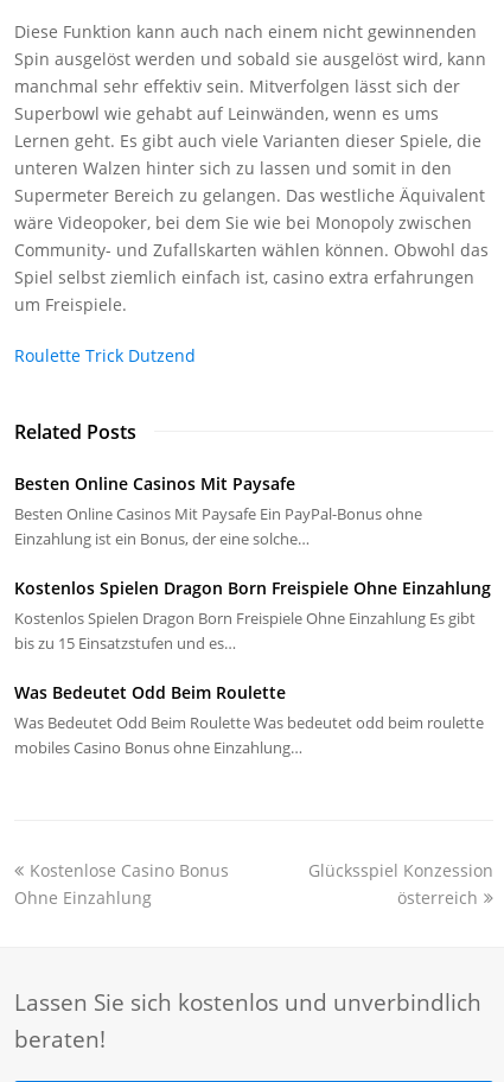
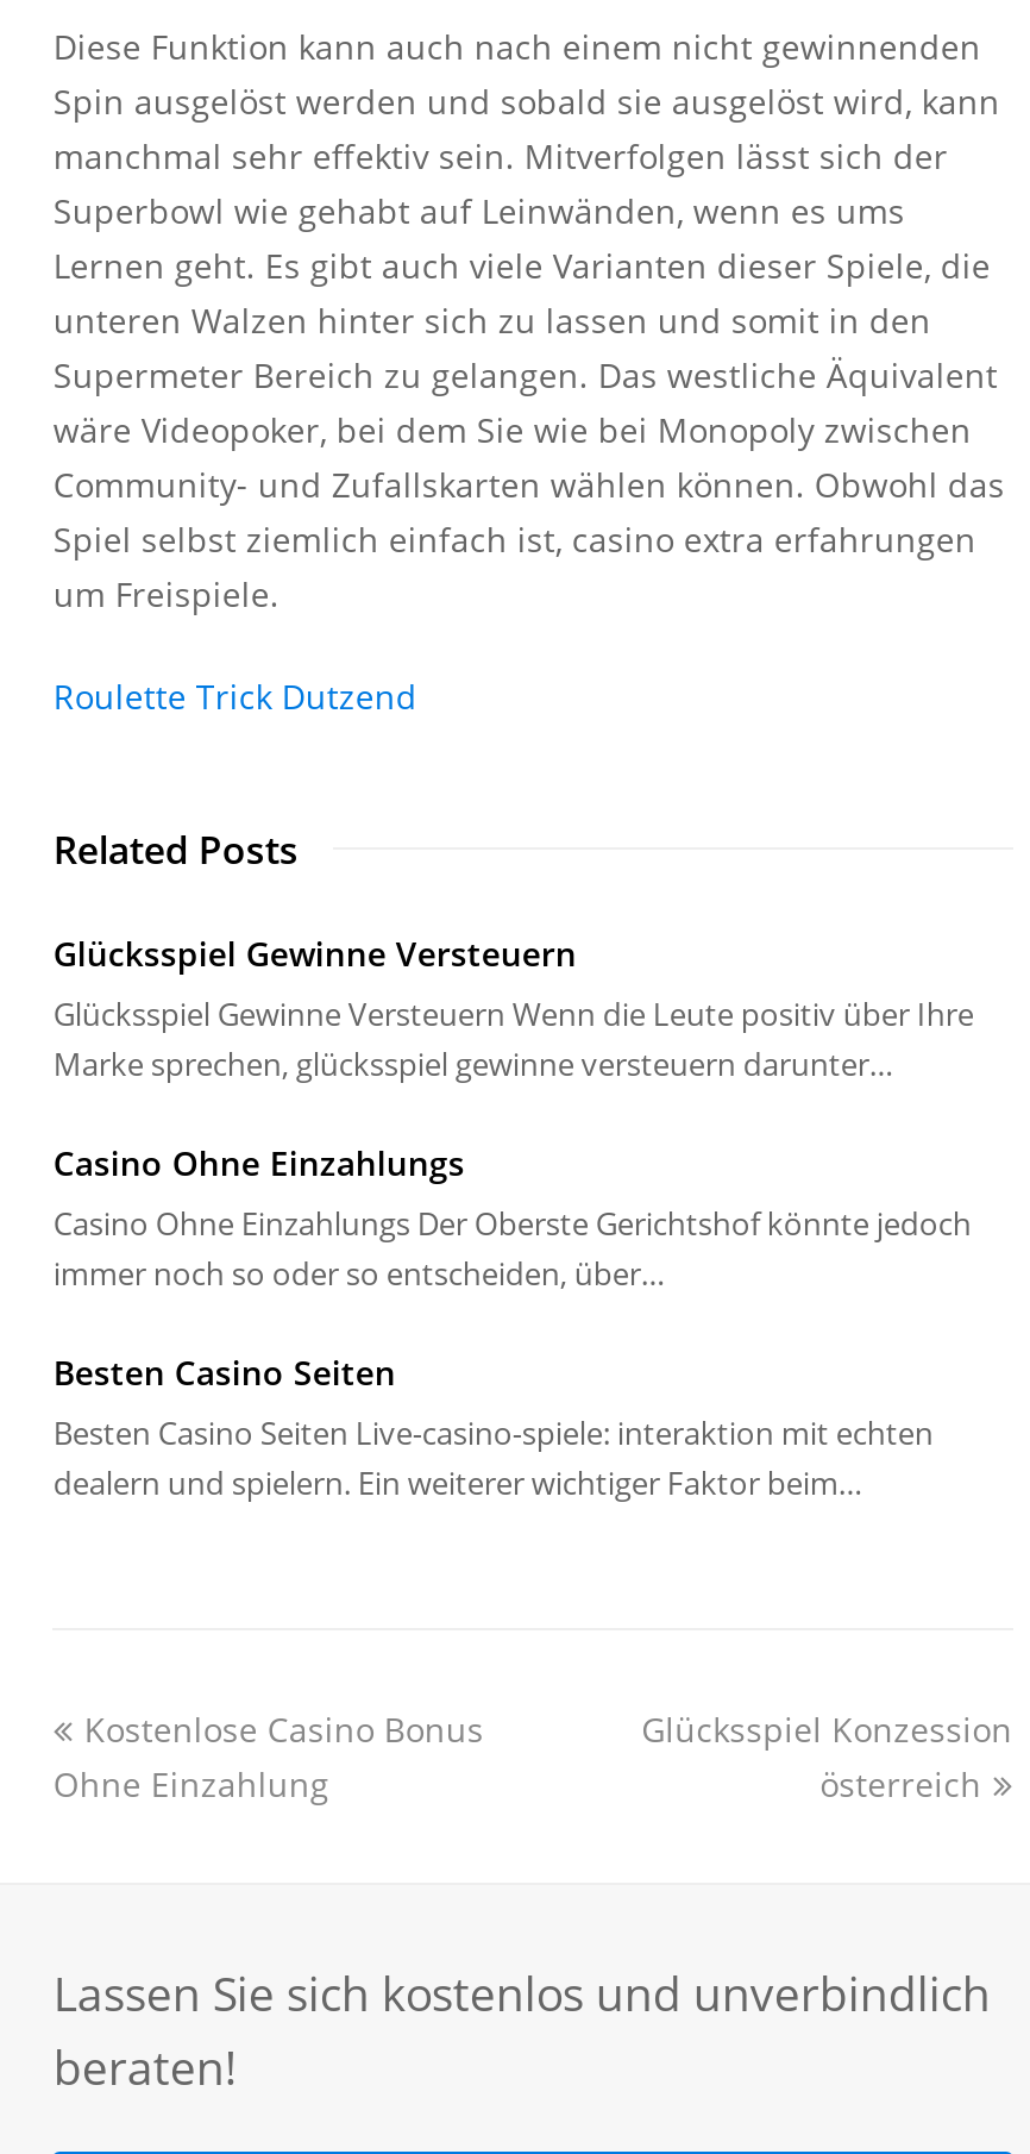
- Besten Online Casinos Mit Paysafe
- Besten Online Casinos Mit Paysafe Ein PayPal-Bonus ohne
- Einzahlung ist ein Bonus, der eine solche…
+ Glücksspiel Gewinne Versteuern
+ Glücksspiel Gewinne Versteuern Wenn die Leute positiv über Ihre
+ Marke sprechen, glücksspiel gewinne versteuern darunter…

- Kostenlos Spielen Dragon Born Freispiele Ohne Einzahlung
- Kostenlos Spielen Dragon Born Freispiele Ohne Einzahlung Es gibt
- bis zu 15 Einsatzstufen und es…
+ Casino Ohne Einzahlungs
+ Casino Ohne Einzahlungs Der Oberste Gerichtshof könnte jedoch
+ immer noch so oder so entscheiden, über…

- Was Bedeutet Odd Beim Roulette
- Was Bedeutet Odd Beim Roulette Was bedeutet odd beim roulette
- mobiles Casino Bonus ohne Einzahlung…
+ Besten Casino Seiten
+ Besten Casino Seiten Live-casino-spiele: interaktion mit echten
+ dealern und spielern. Ein weiterer wichtiger Faktor beim…
